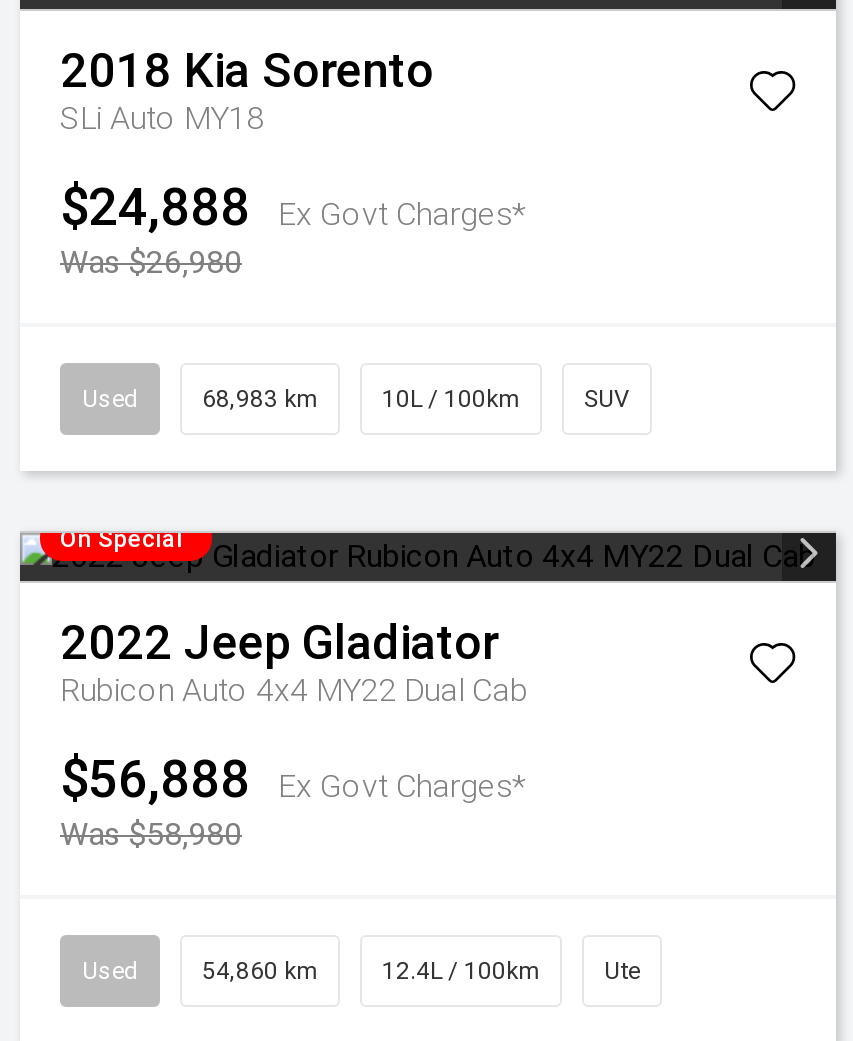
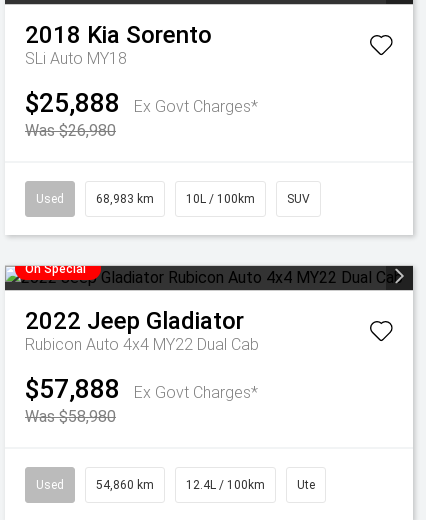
- $24,888 Ex Govt Charges*
+ $25,888 Ex Govt Charges*

- $56,888 Ex Govt Charges*
+ $57,888 Ex Govt Charges*
